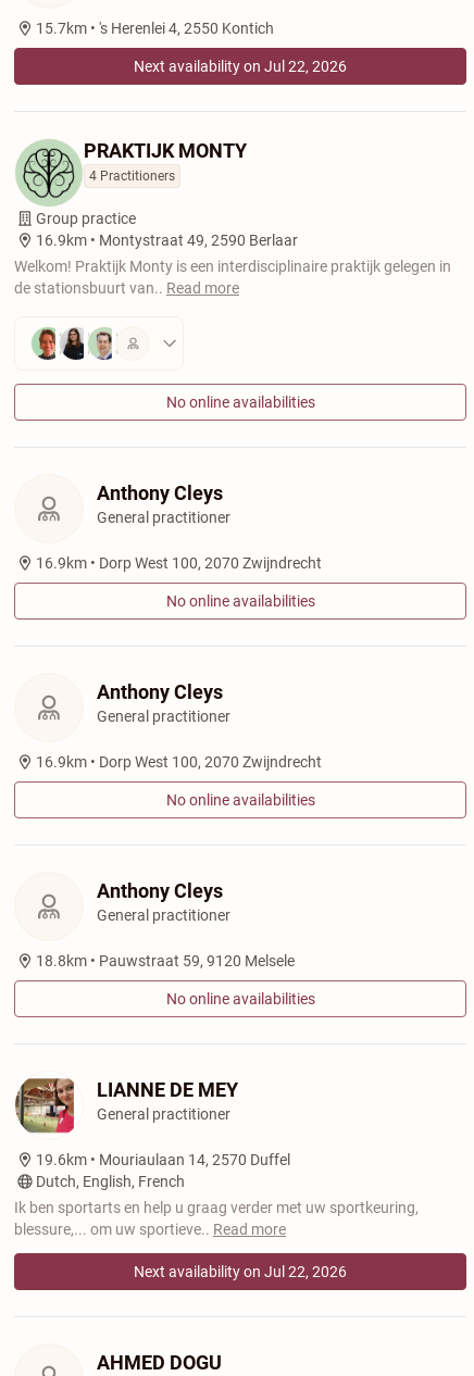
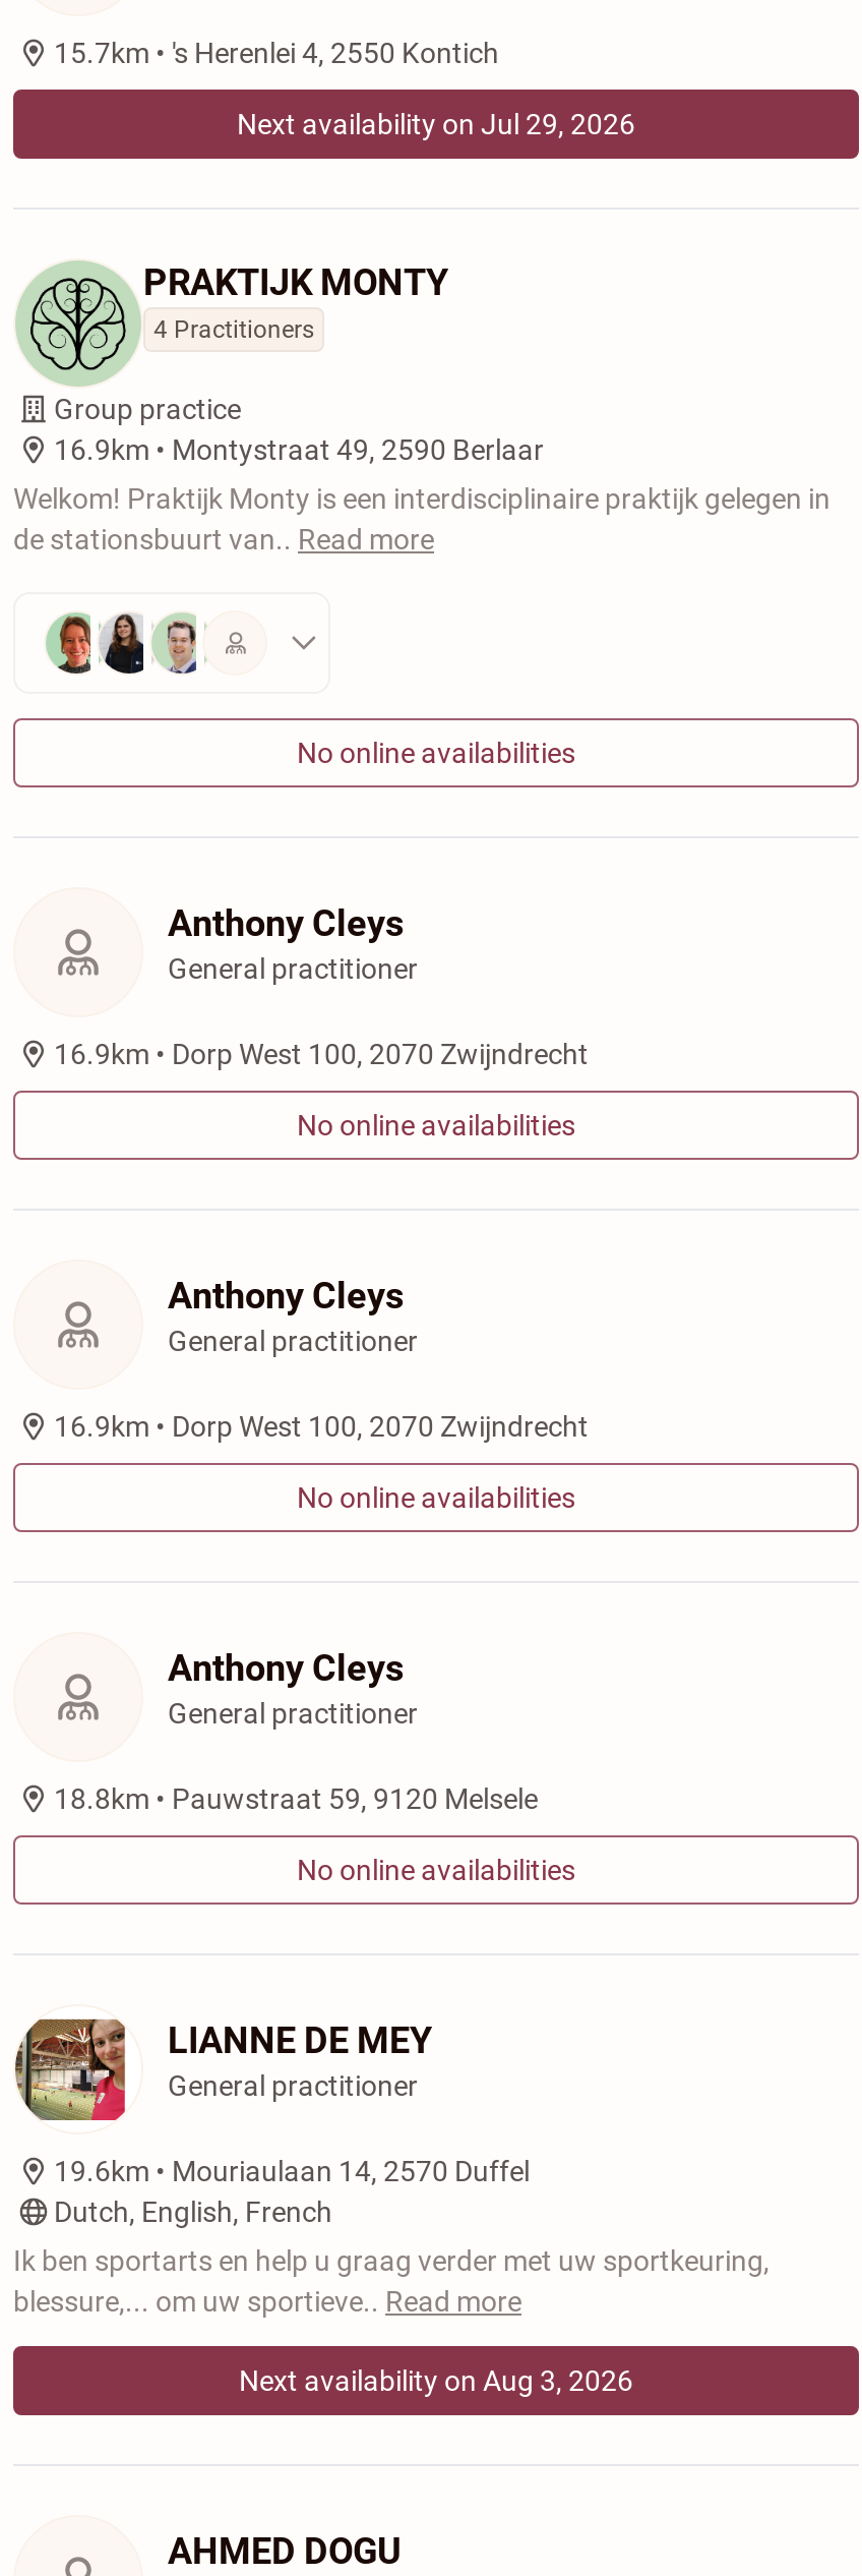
- Next availability on Jul 22, 2026
+ Next availability on Jul 29, 2026

- Next availability on Jul 22, 2026
+ Next availability on Aug 3, 2026
